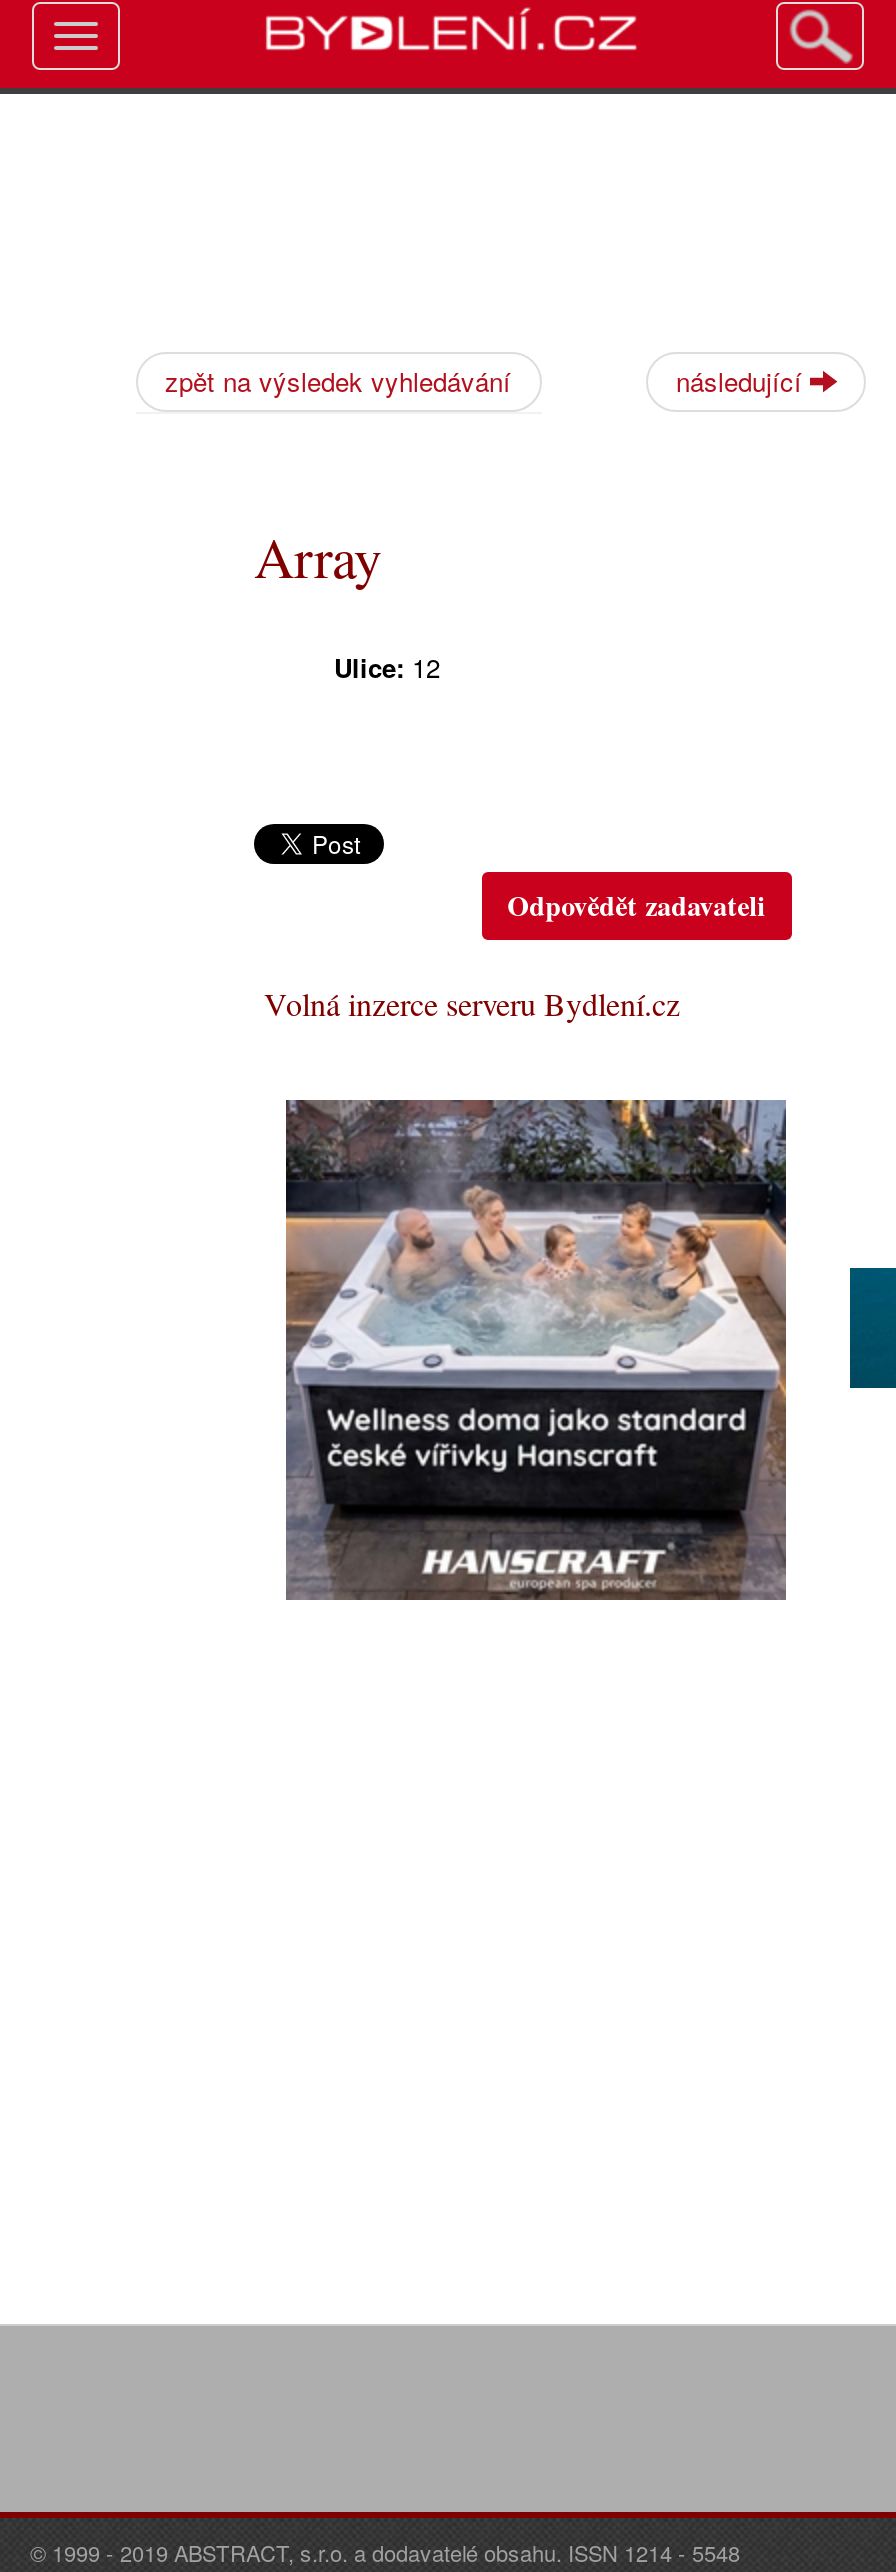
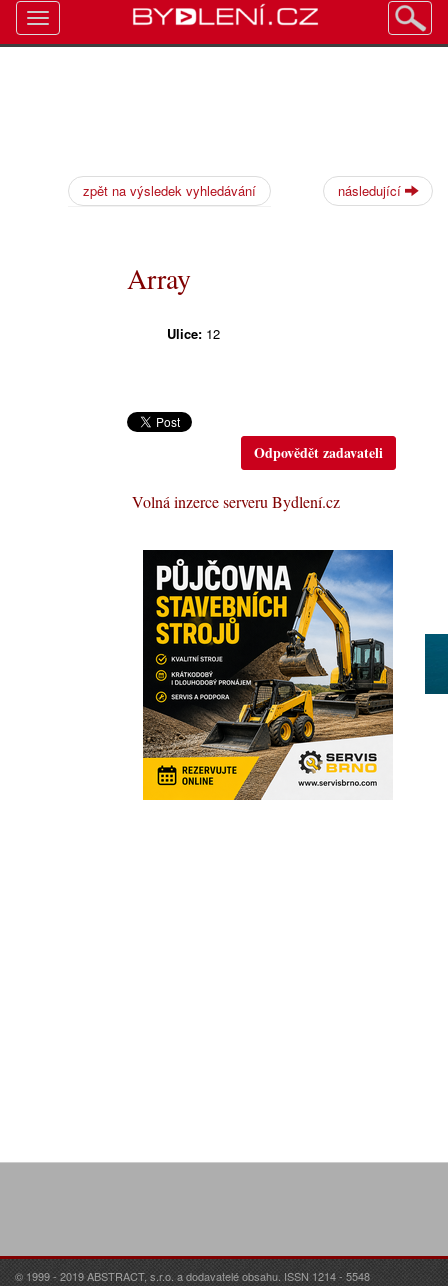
- [image]
+ [image]
